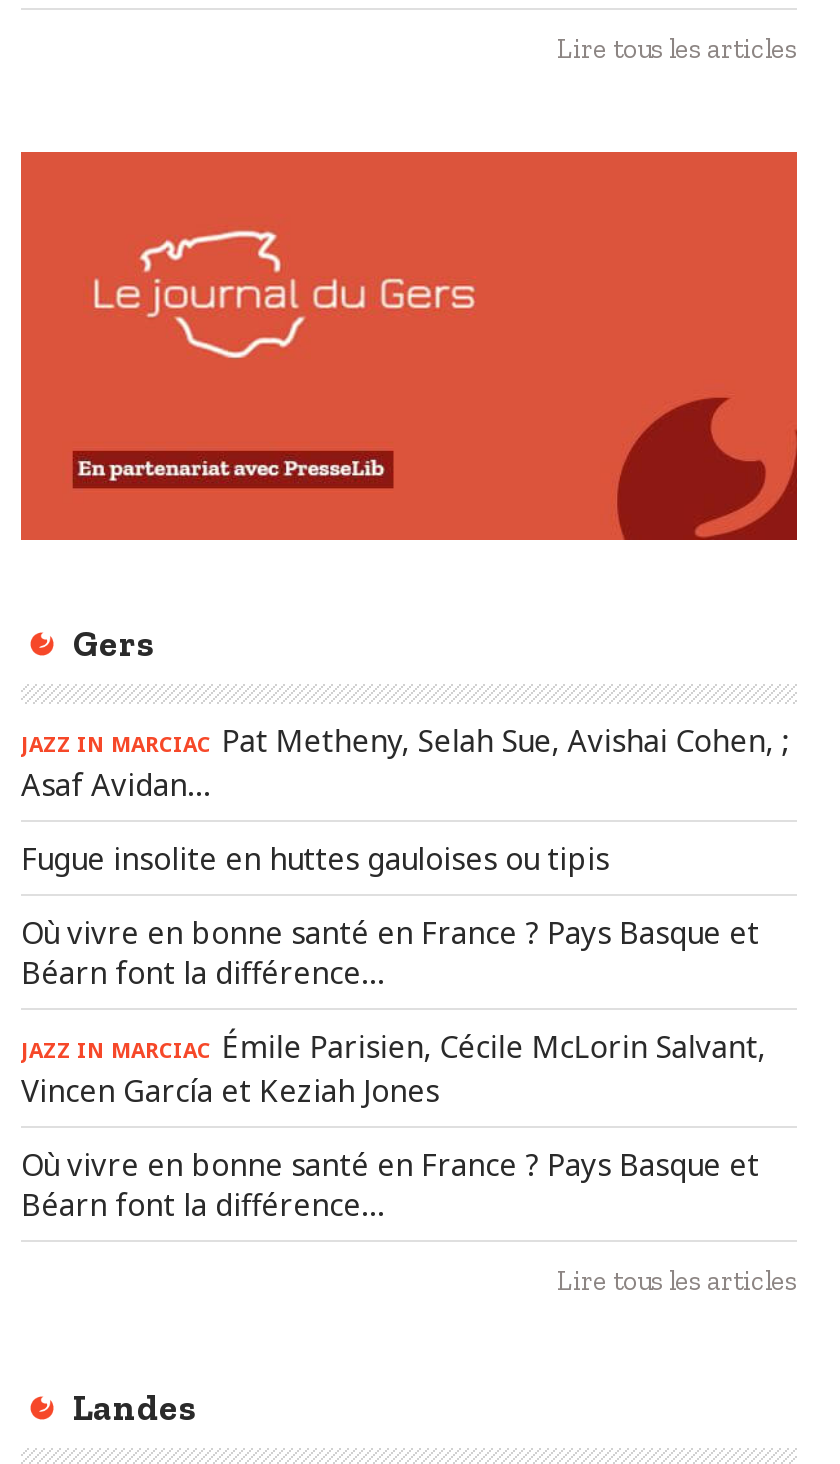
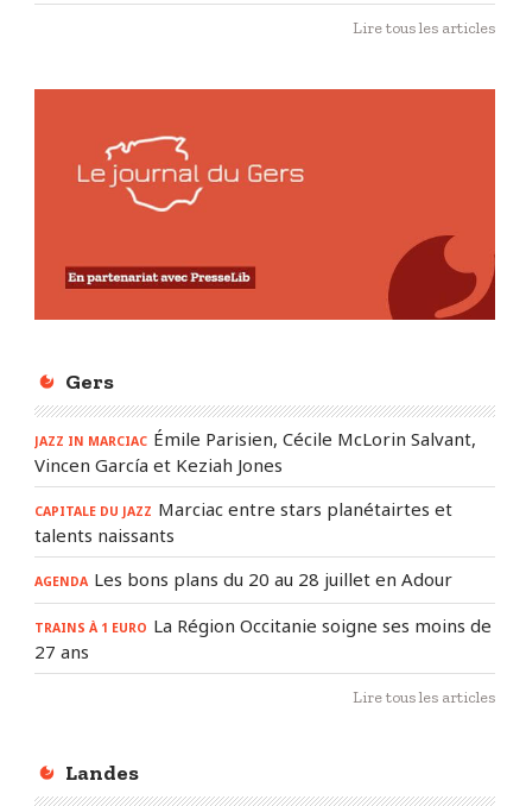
- JAZZ IN MARCIAC Pat Metheny, Selah Sue, Avishai Cohen, ;
- Asaf Avidan…
- Fugue insolite en huttes gauloises ou tipis
- Où vivre en bonne santé en France ? Pays Basque et
- Béarn font la différence…

moved up: JAZZ IN MARCIAC Émile Parisien, Cécile McLorin Salvant, | Vincen García et Keziah Jones

- Où vivre en bonne santé en France ? Pays Basque et
- Béarn font la différence…
+ CAPITALE DU JAZZ Marciac entre stars planétairtes et
+ talents naissants
+ AGENDA Les bons plans du 20 au 28 juillet en Adour
+ TRAINS À 1 EURO La Région Occitanie soigne ses moins de
+ 27 ans
